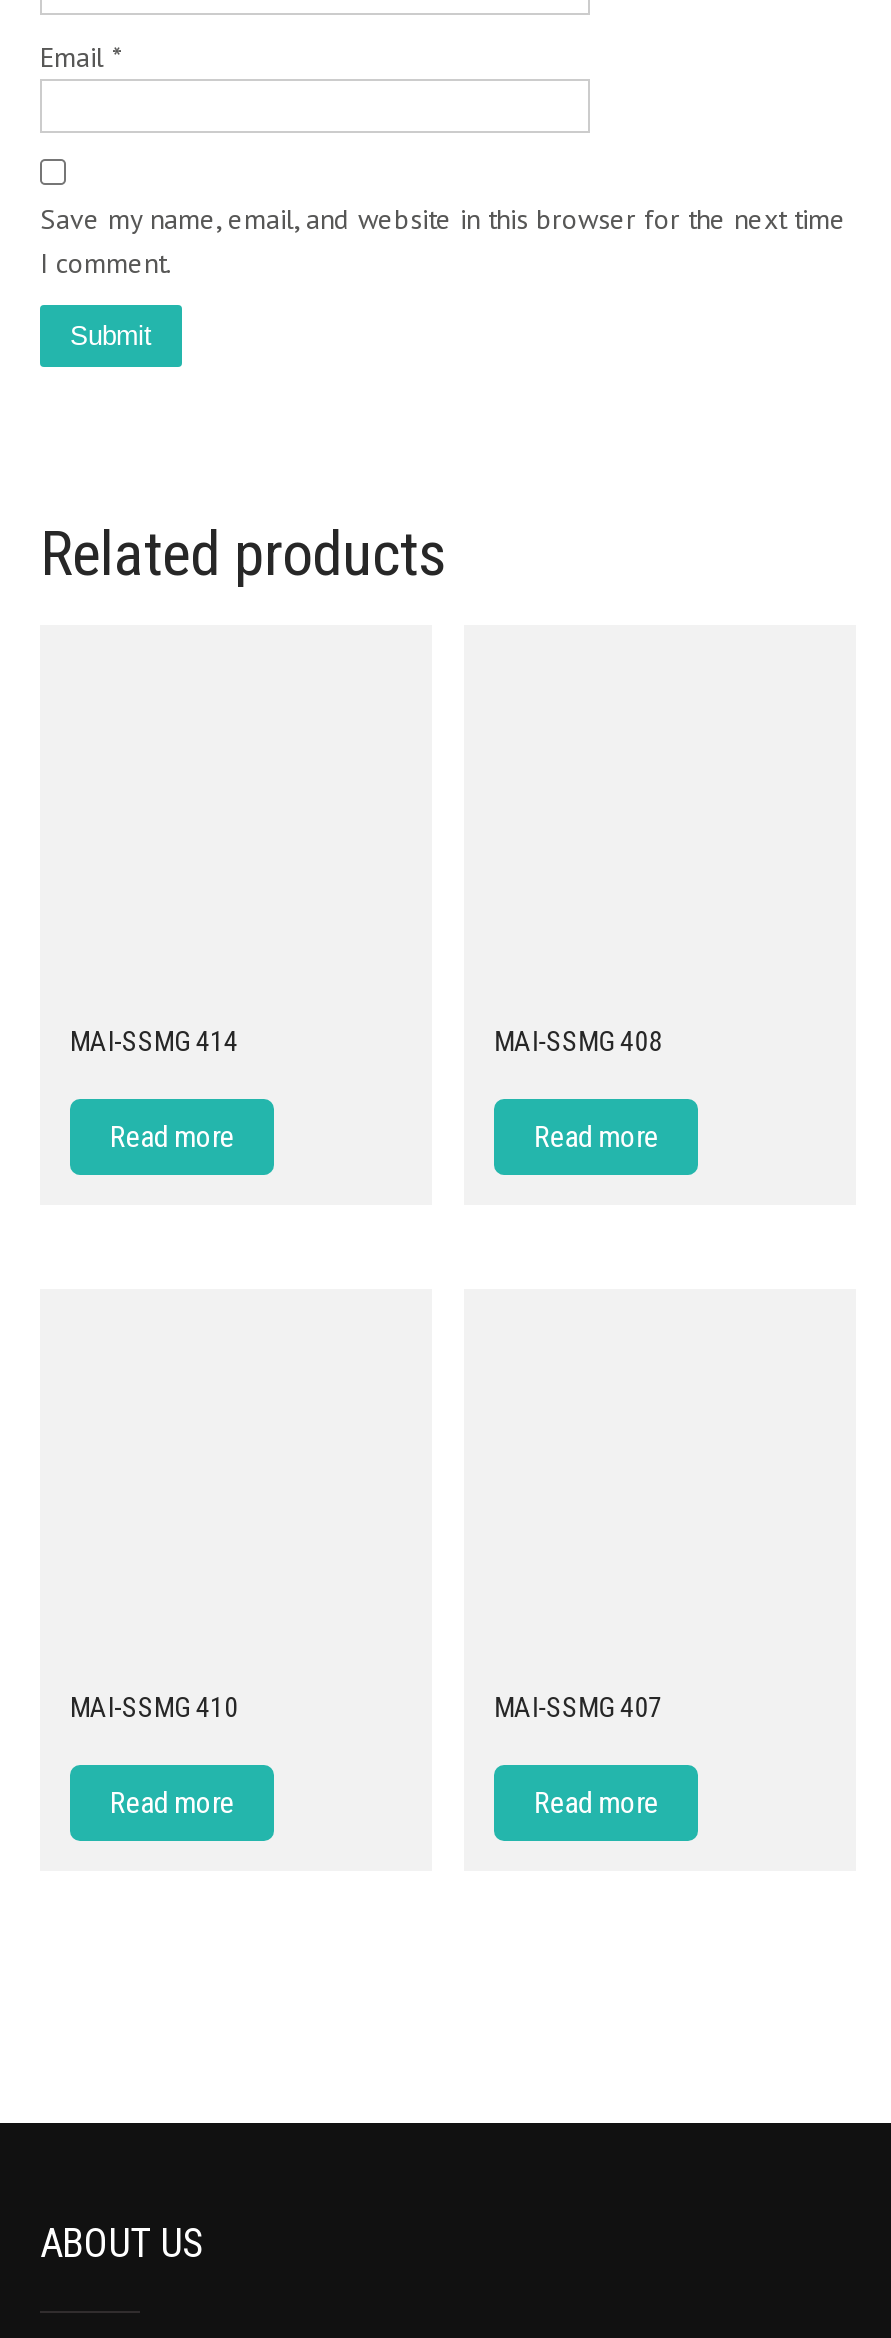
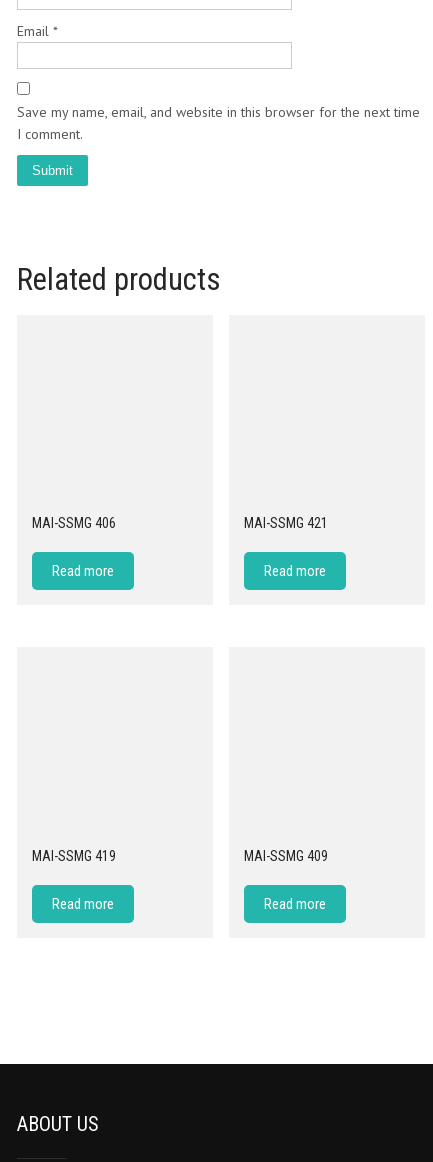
- MAI-SSMG 414
+ MAI-SSMG 406

- MAI-SSMG 408
+ MAI-SSMG 421

- MAI-SSMG 410
+ MAI-SSMG 419

- MAI-SSMG 407
+ MAI-SSMG 409
